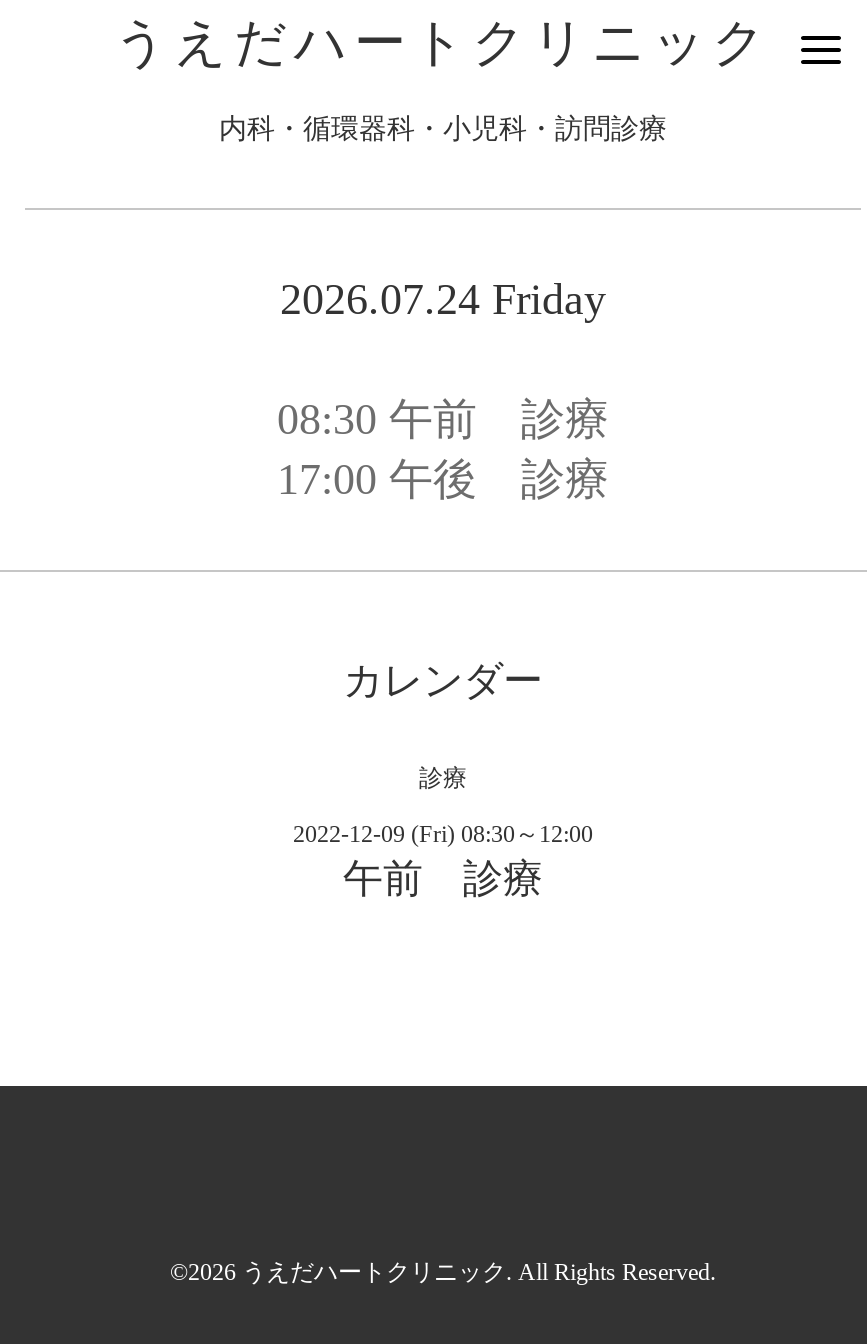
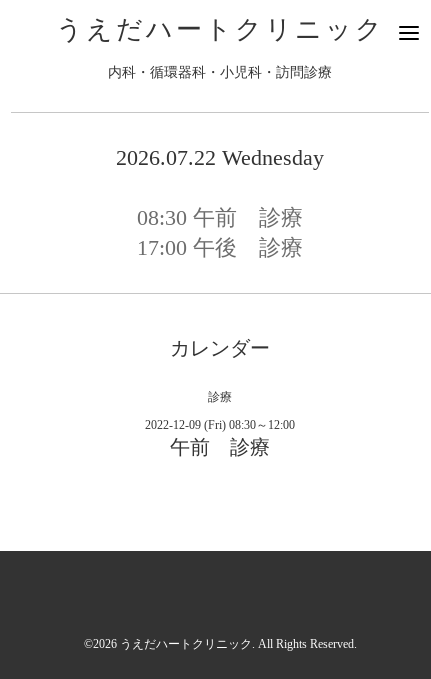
- 2026.07.24 Friday
+ 2026.07.22 Wednesday
